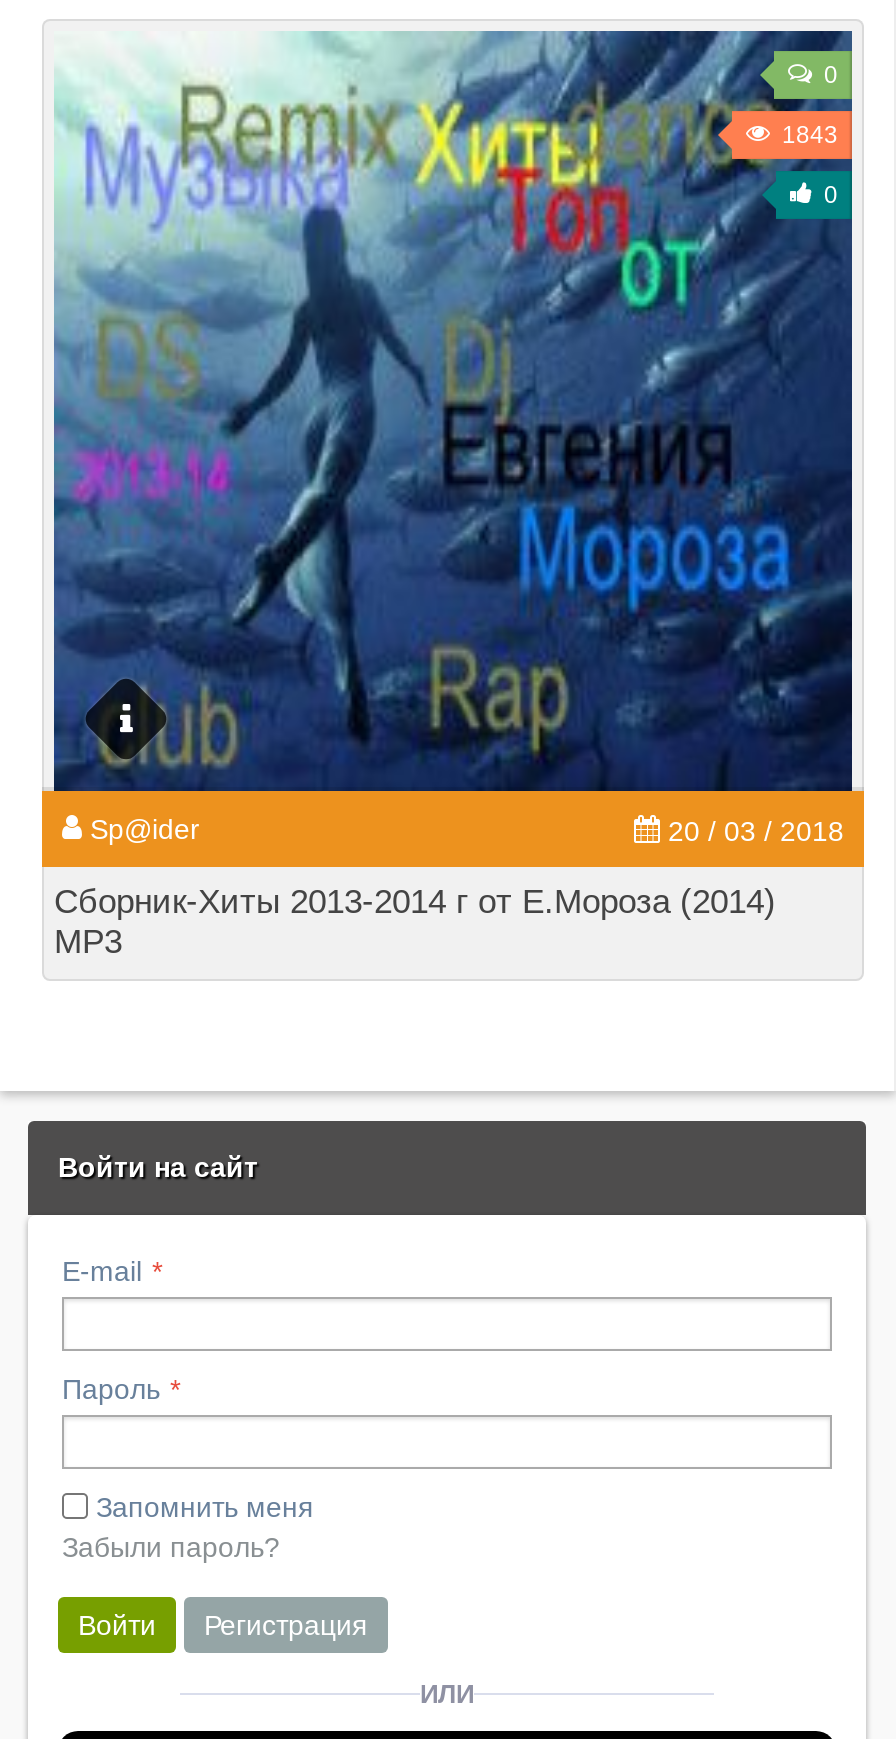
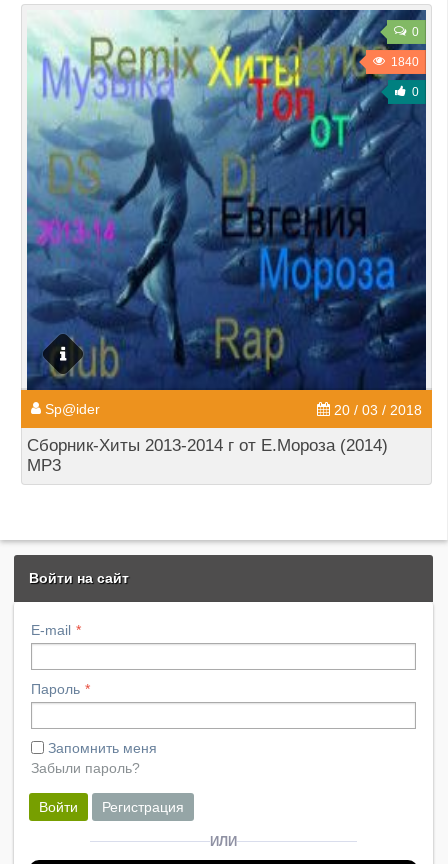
- 1843
+ 1840
